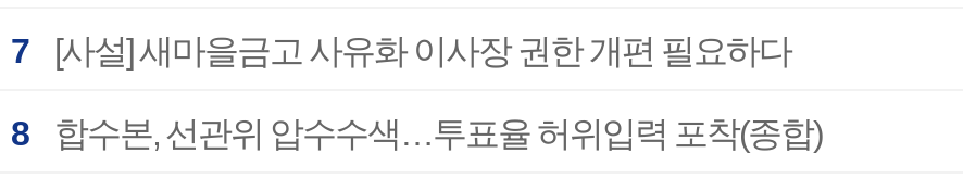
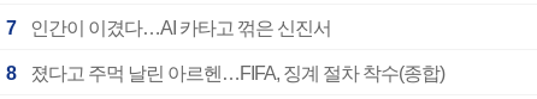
- [사설] 새마을금고 사유화 이사장 권한 개편 필요하다
+ 인간이 이겼다…AI 카타고 꺾은 신진서

- 합수본, 선관위 압수수색…투표율 허위입력 포착(종합)
+ 졌다고 주먹 날린 아르헨…FIFA, 징계 절차 착수(종합)
